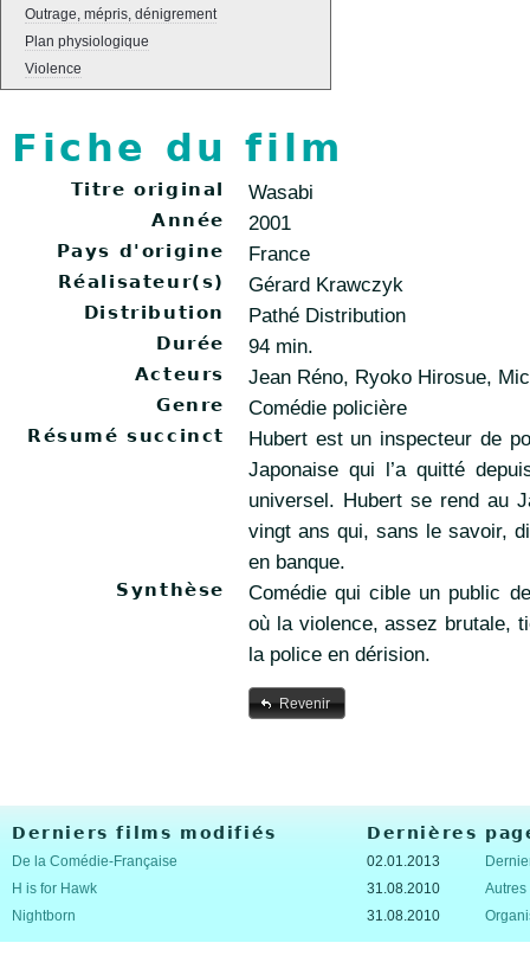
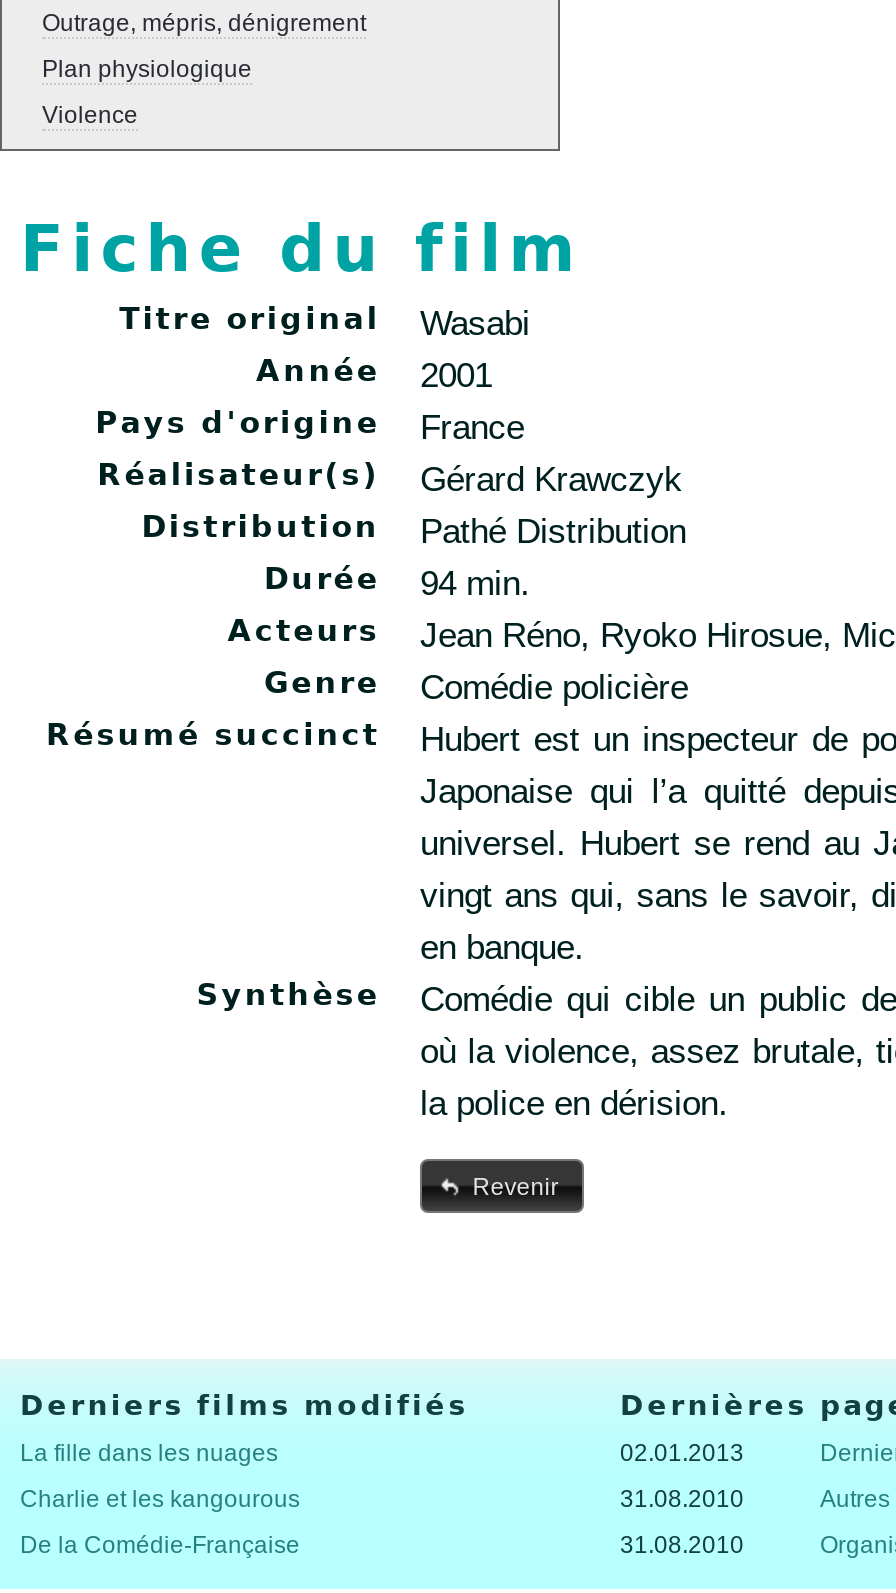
moved down: De la Comédie-Française

+ La fille dans les nuages
+ Charlie et les kangourous

- H is for Hawk
- Nightborn
